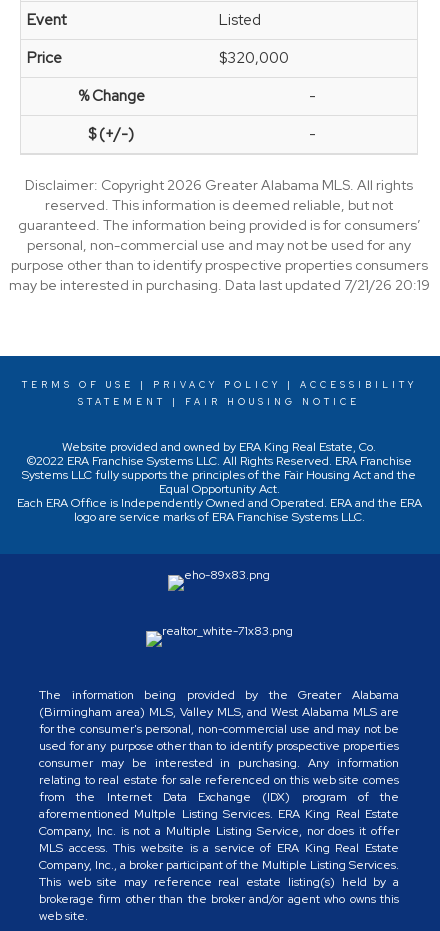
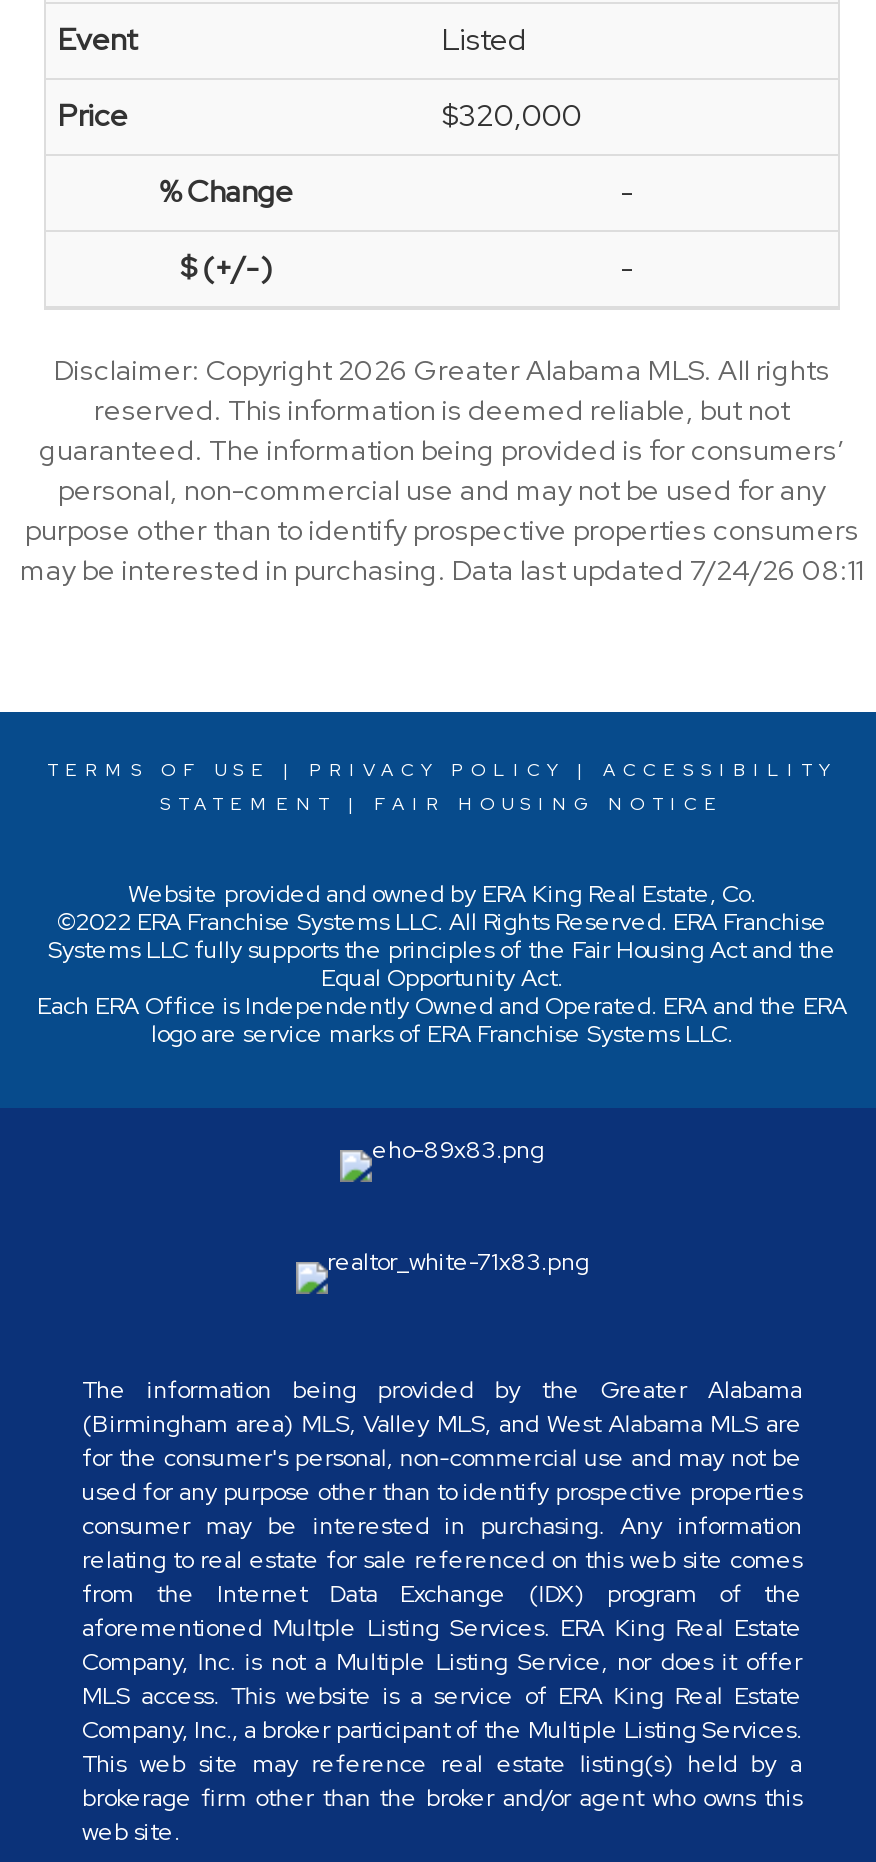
- may be interested in purchasing. Data last updated 7/21/26 20:19
+ may be interested in purchasing. Data last updated 7/24/26 08:11
